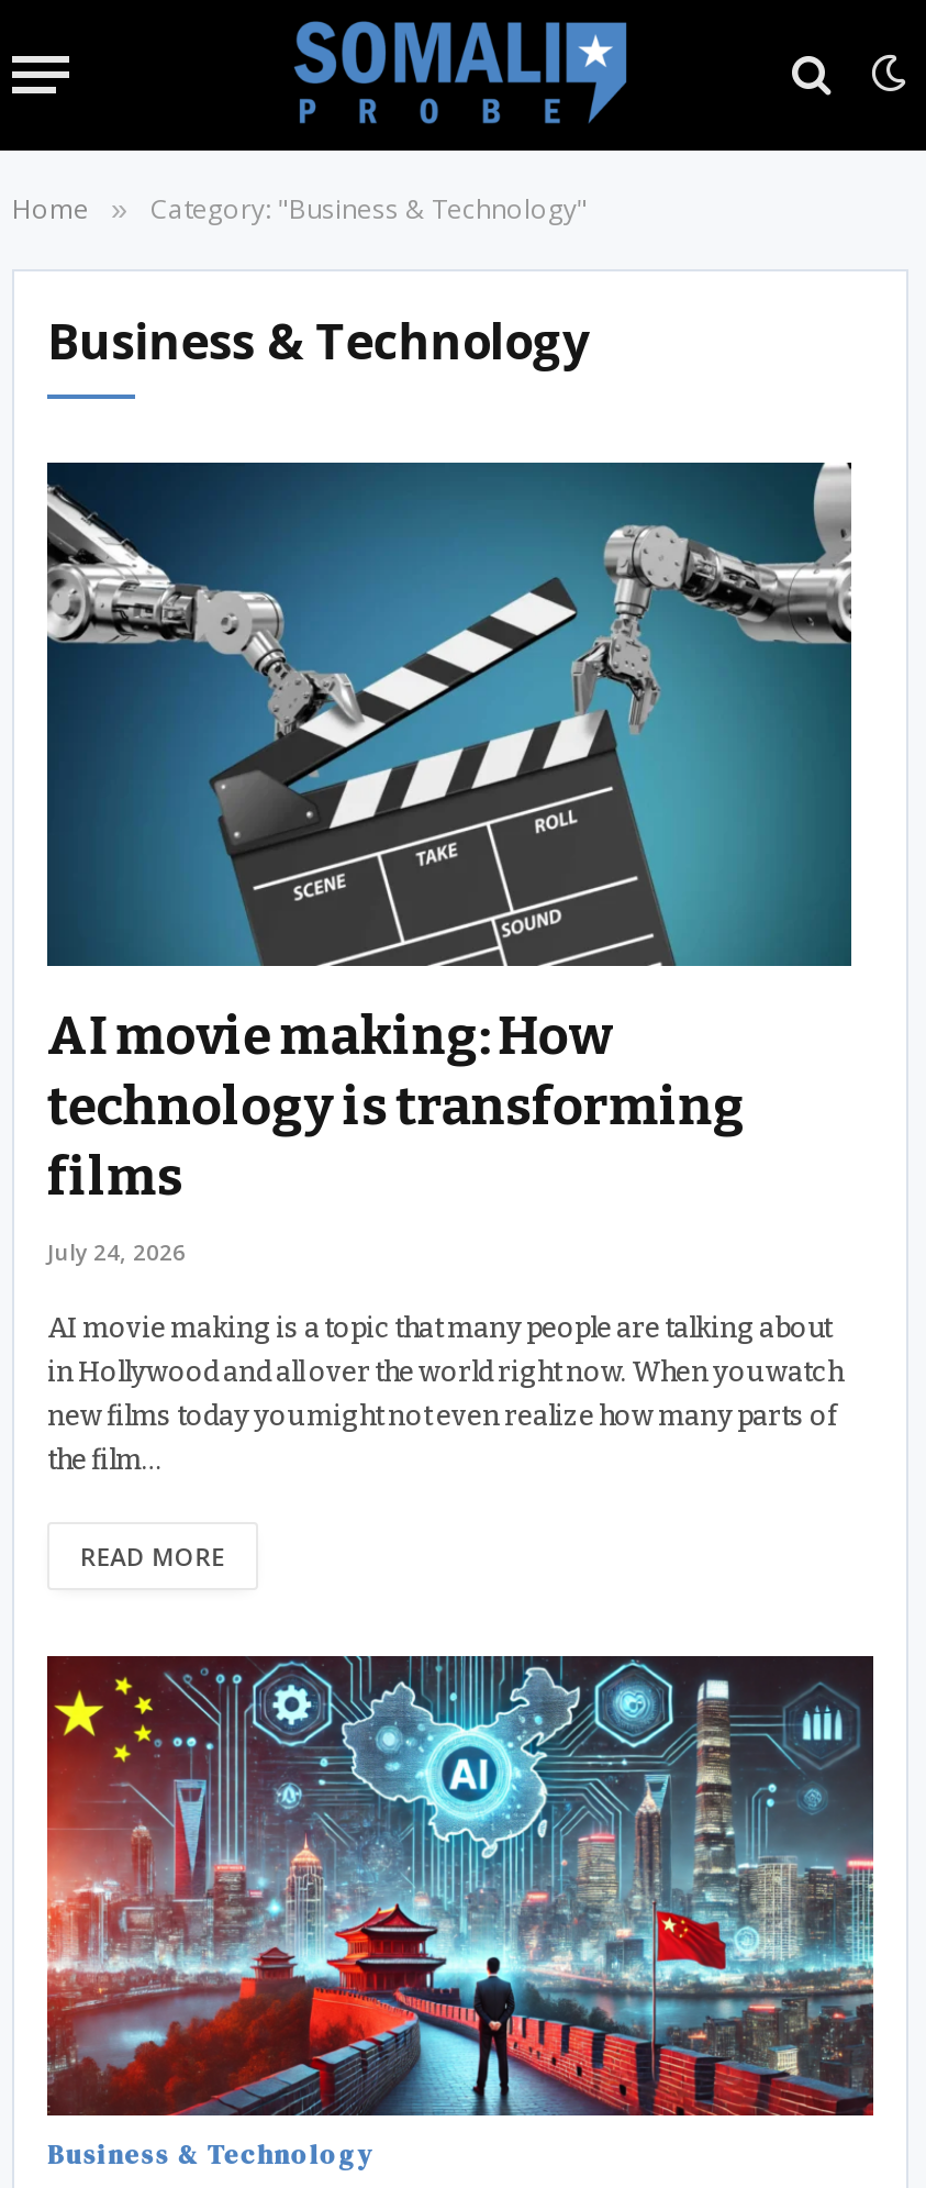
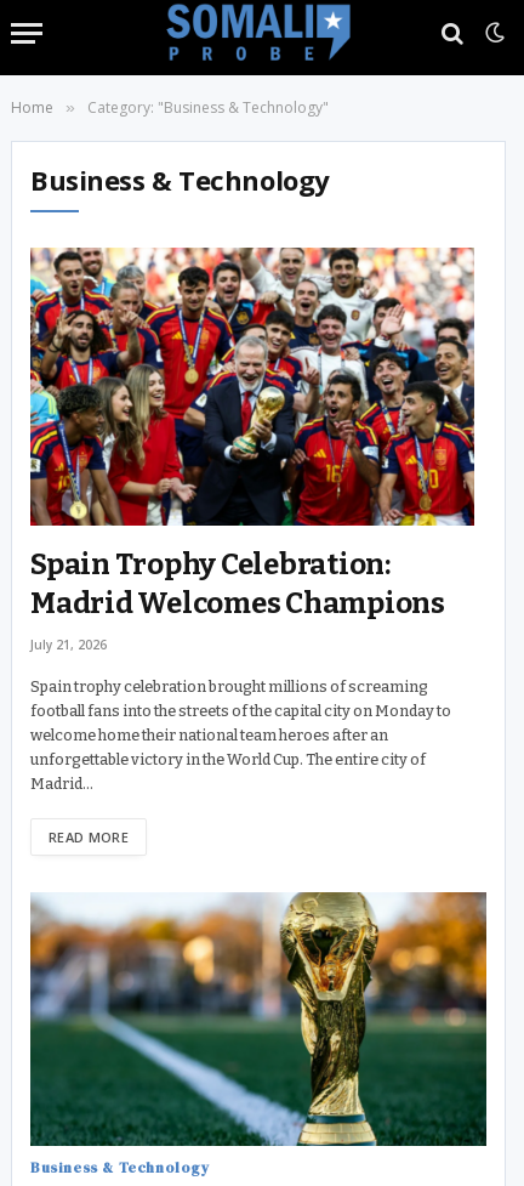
- [image]
- AI movie making: How
- technology is transforming
- films
+ [image]
+ Spain Trophy Celebration:
+ Madrid Welcomes Champions

- July 24, 2026
+ July 21, 2026

- AI movie making is a topic that many people are talking about
- in Hollywood and all over the world right now. When you watch
- new films today you might not even realize how many parts of
- the film…
+ Spain trophy celebration brought millions of screaming
+ football fans into the streets of the capital city on Monday to
+ welcome home their national team heroes after an
+ unforgettable victory in the World Cup. The entire city of
+ Madrid…

- [image]
+ [image]
